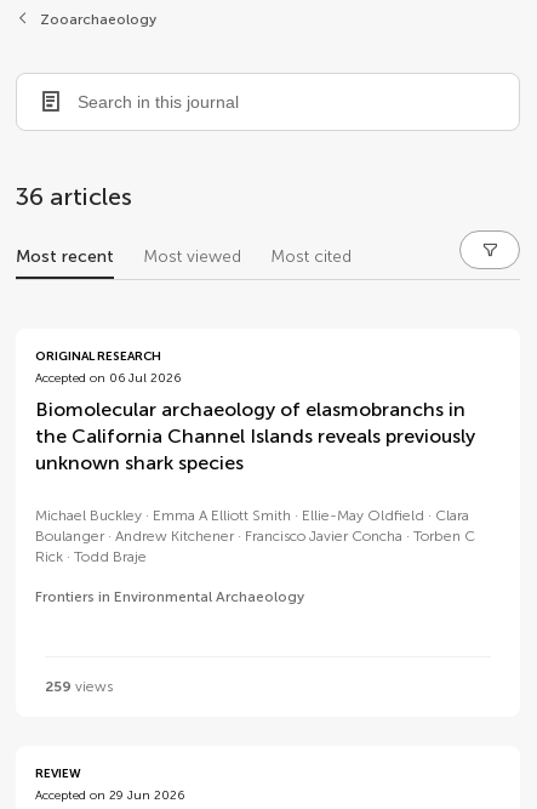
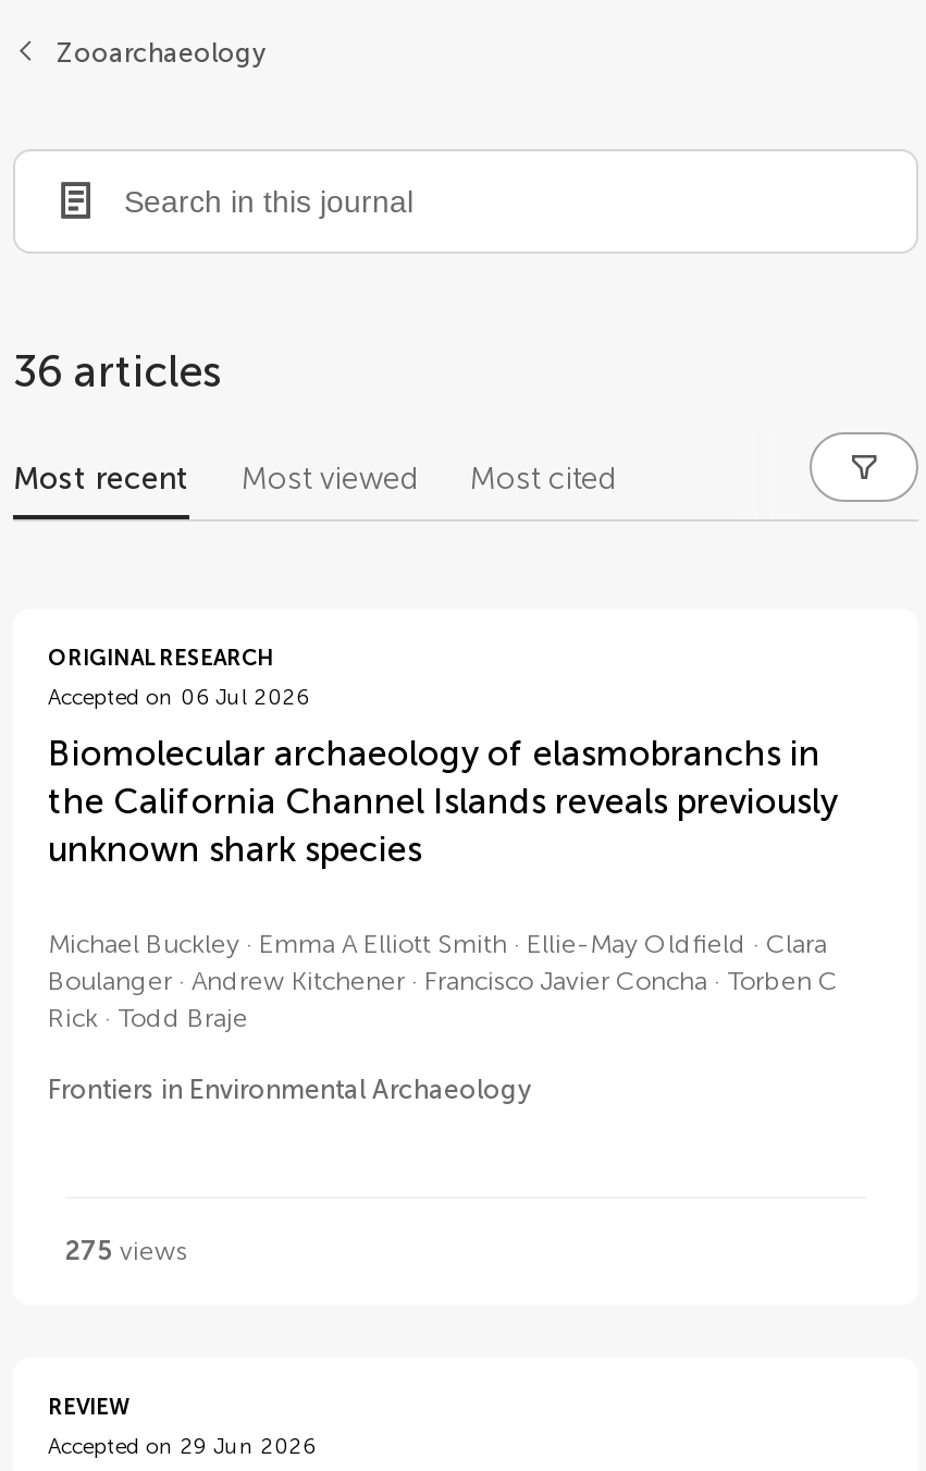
- 259 views
+ 275 views
